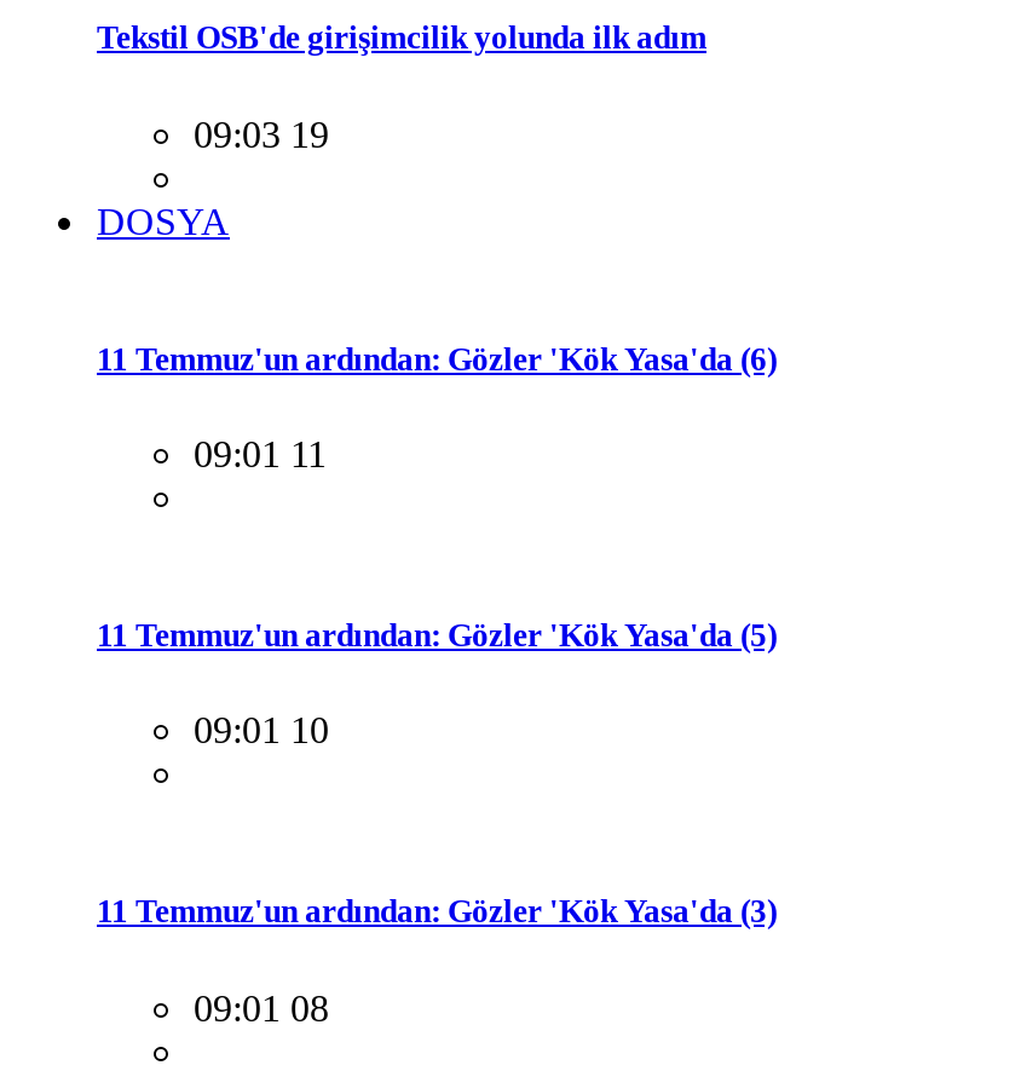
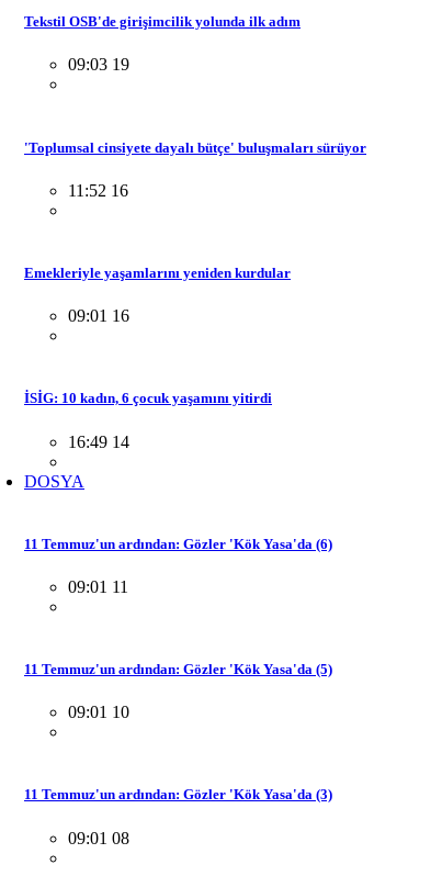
+ 'Toplumsal cinsiyete dayalı bütçe' buluşmaları sürüyor
+ 11:52 16

+ Emekleriyle yaşamlarını yeniden kurdular
+ 09:01 16

+ İSİG: 10 kadın, 6 çocuk yaşamını yitirdi
+ 16:49 14
